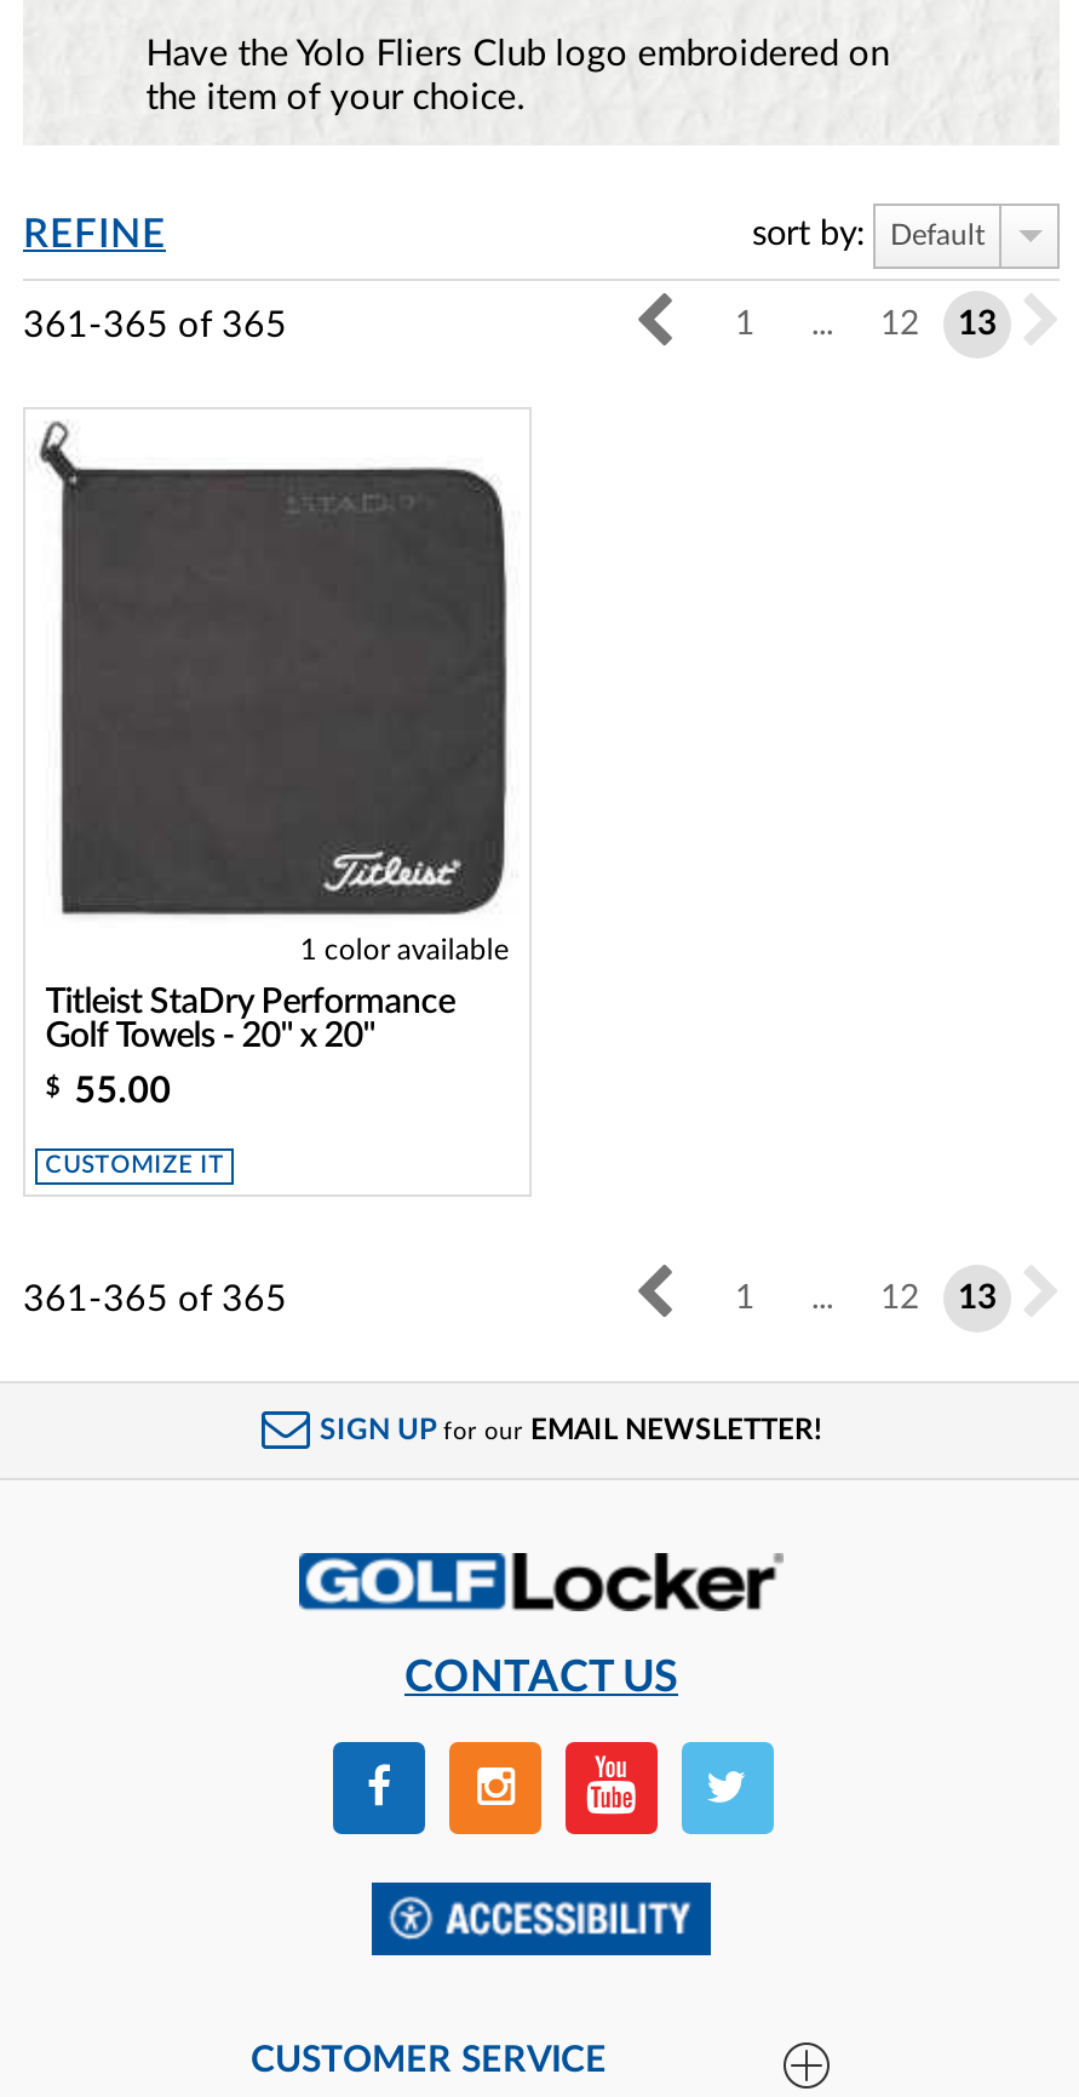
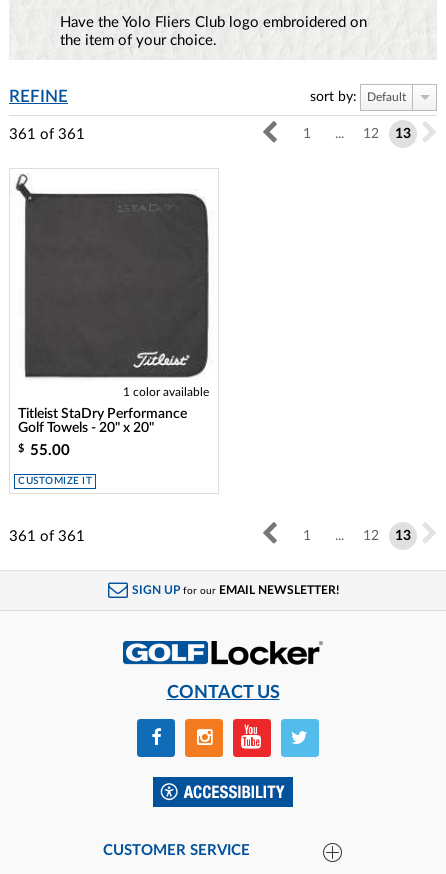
- 361-365 of 365
+ 361 of 361

- 361-365 of 365
+ 361 of 361
